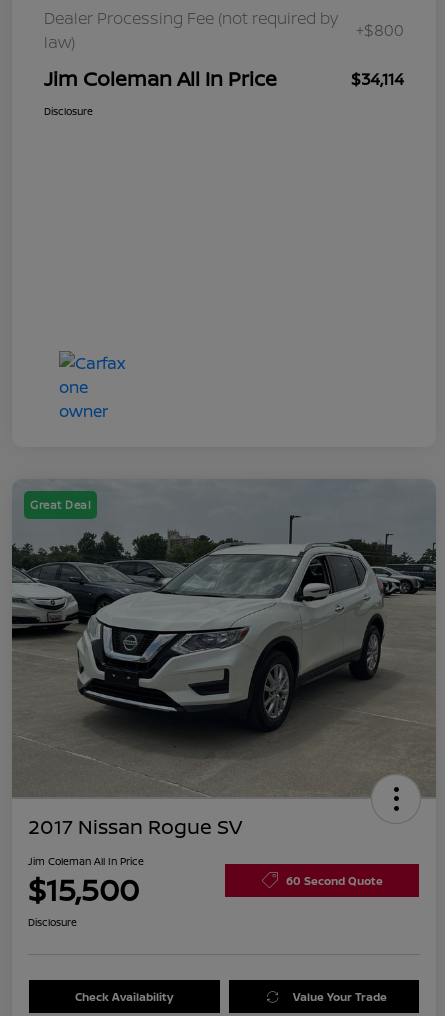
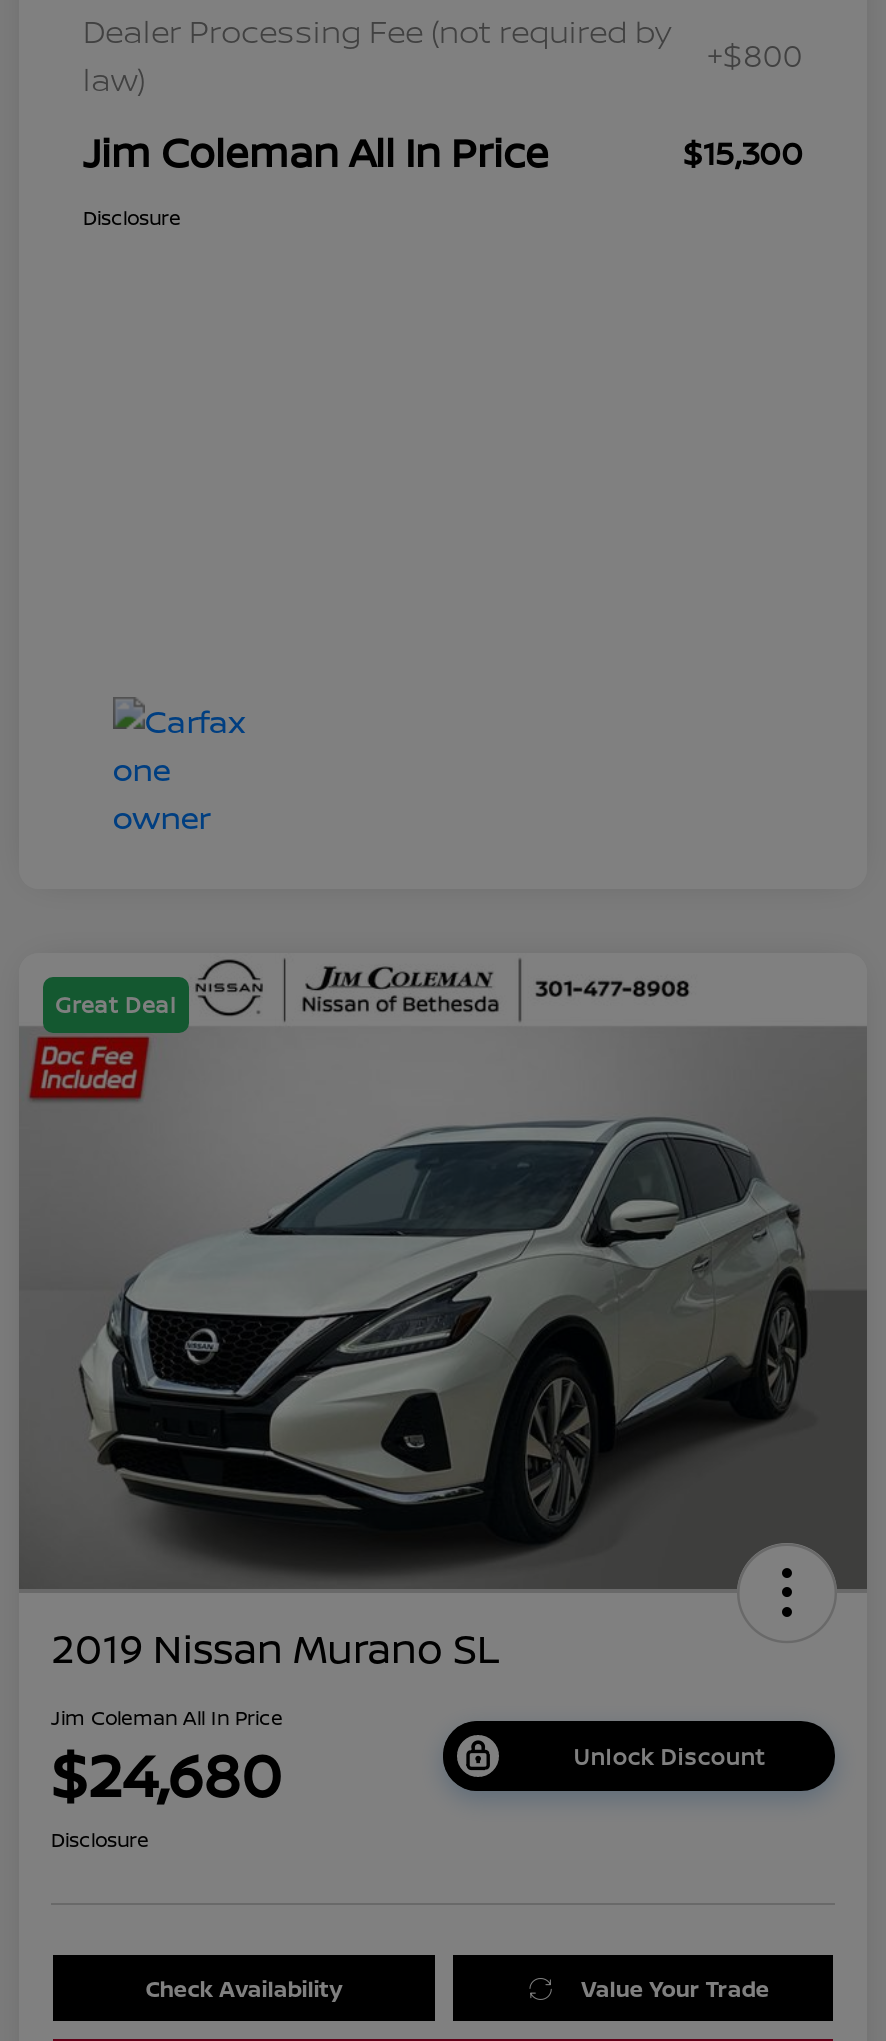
- $34,114
+ $15,300

- [image]
- 2017 Nissan Rogue SV
+ [image]
+ 2019 Nissan Murano SL

- $15,500
- 60 Second Quote
+ $24,680
+ Unlock Discount
